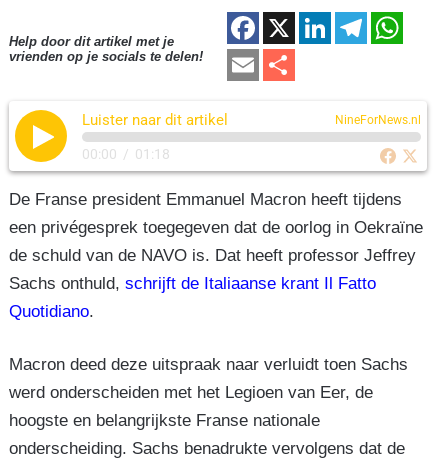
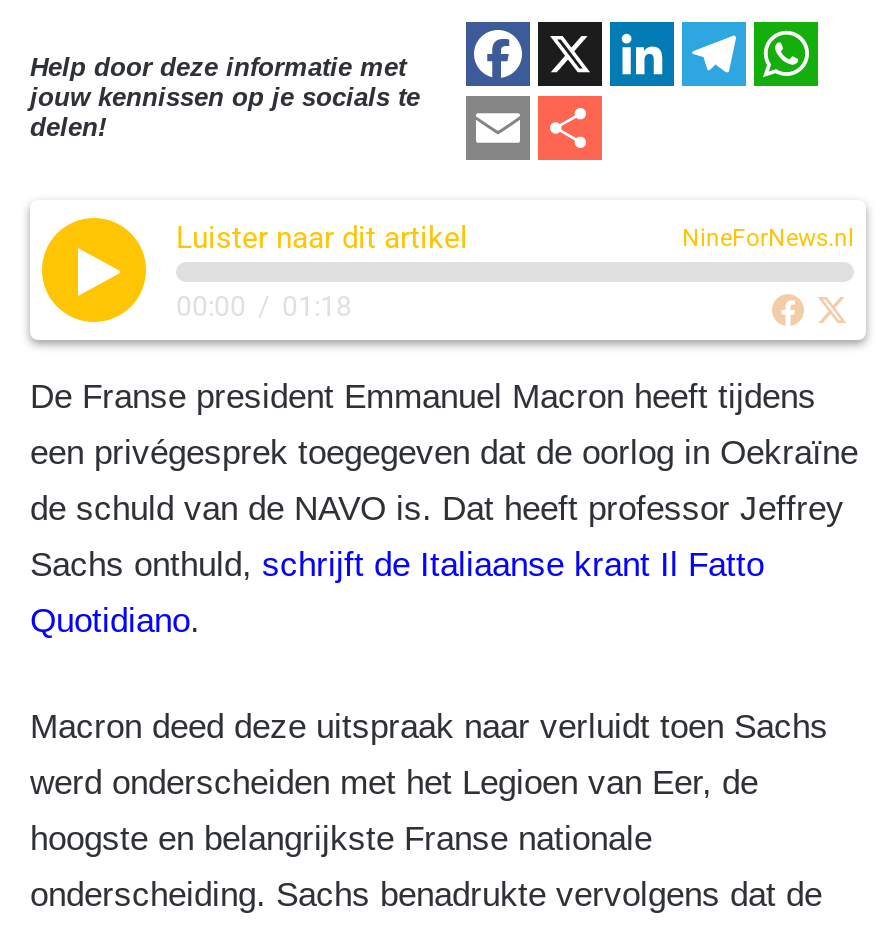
- Help door dit artikel met je
- vrienden op je socials te delen!
+ Help door deze informatie met
+ jouw kennissen op je socials te
+ delen!
